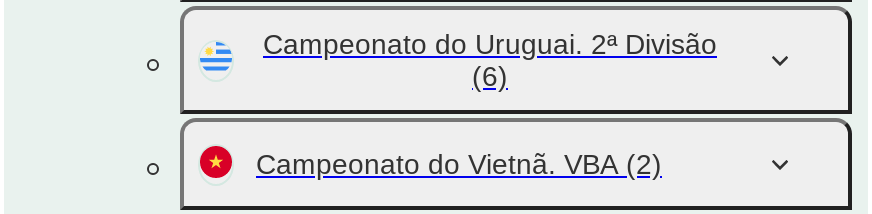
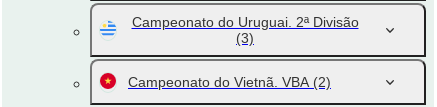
- (6)
+ (3)
